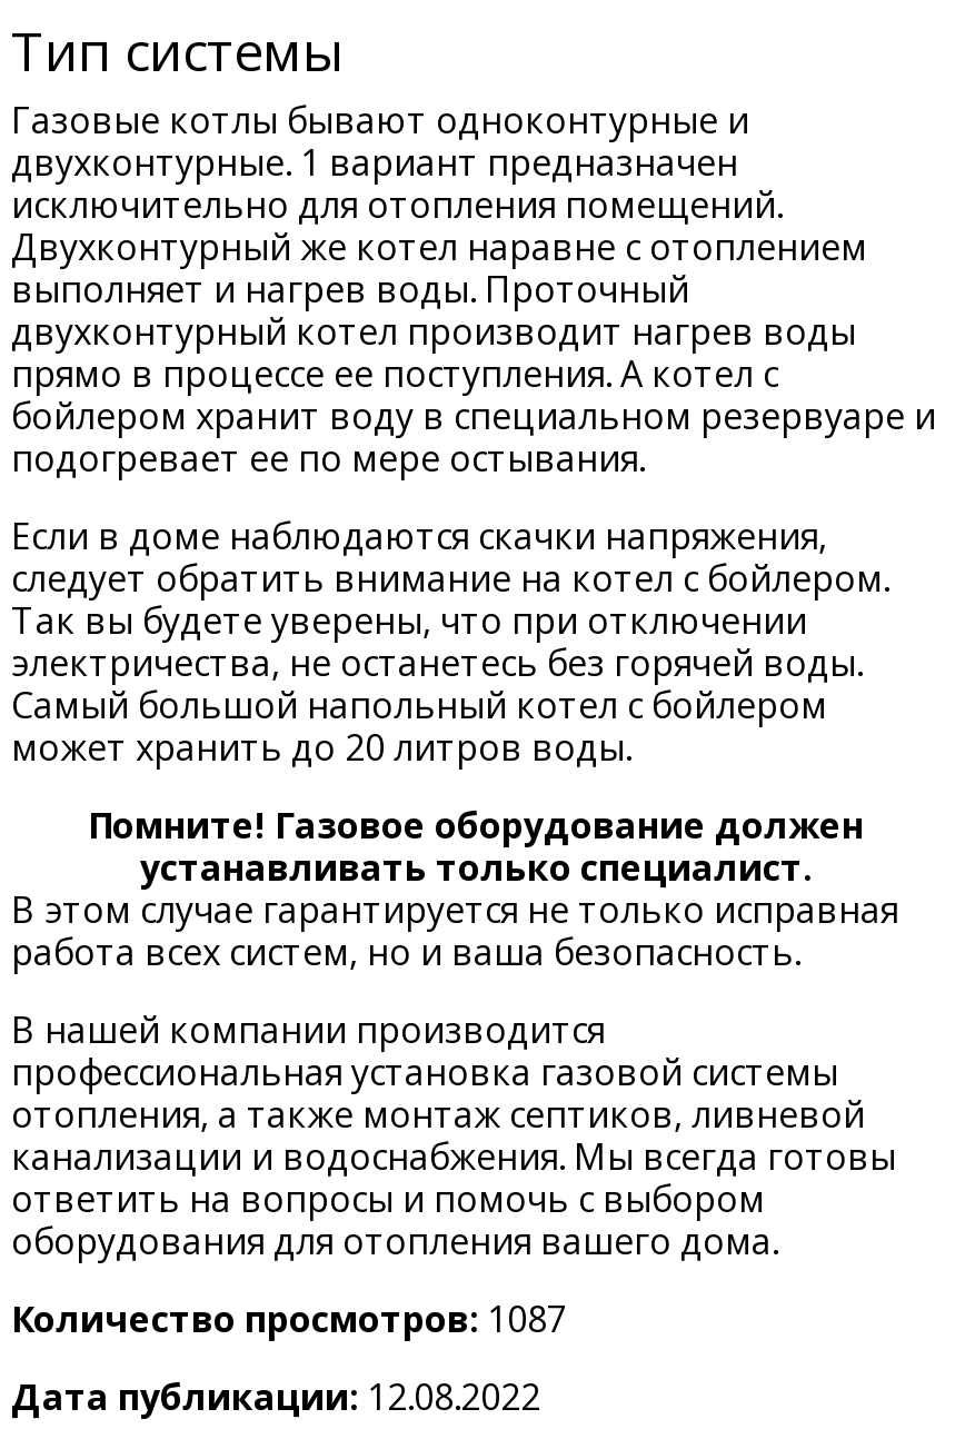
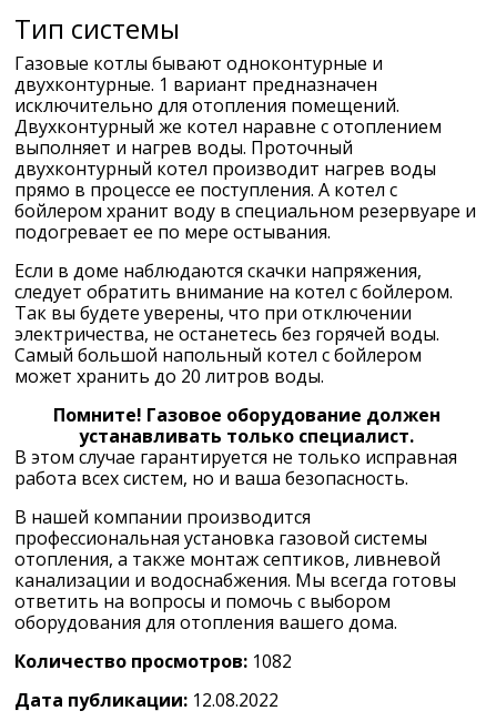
- Количество просмотров: 1087
+ Количество просмотров: 1082
